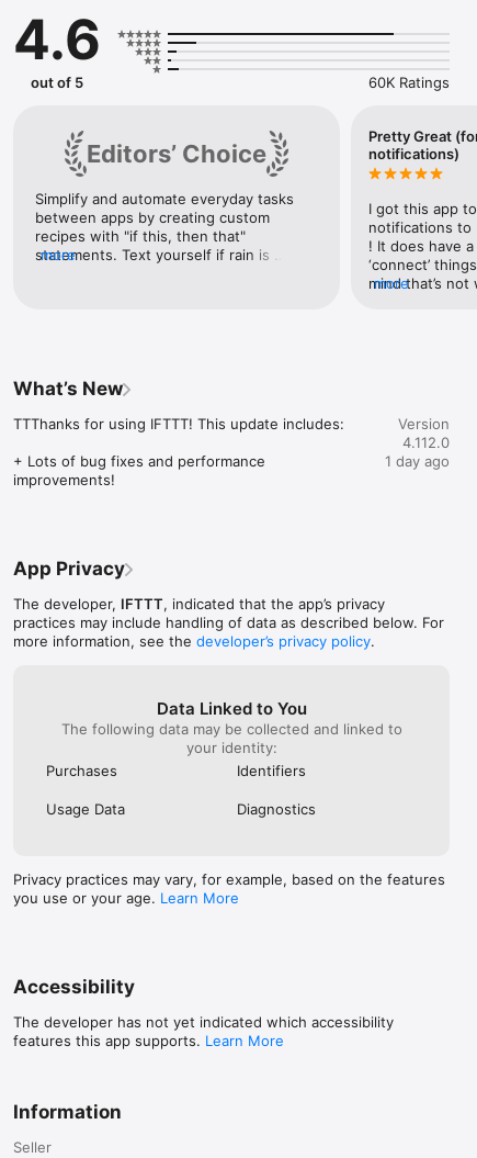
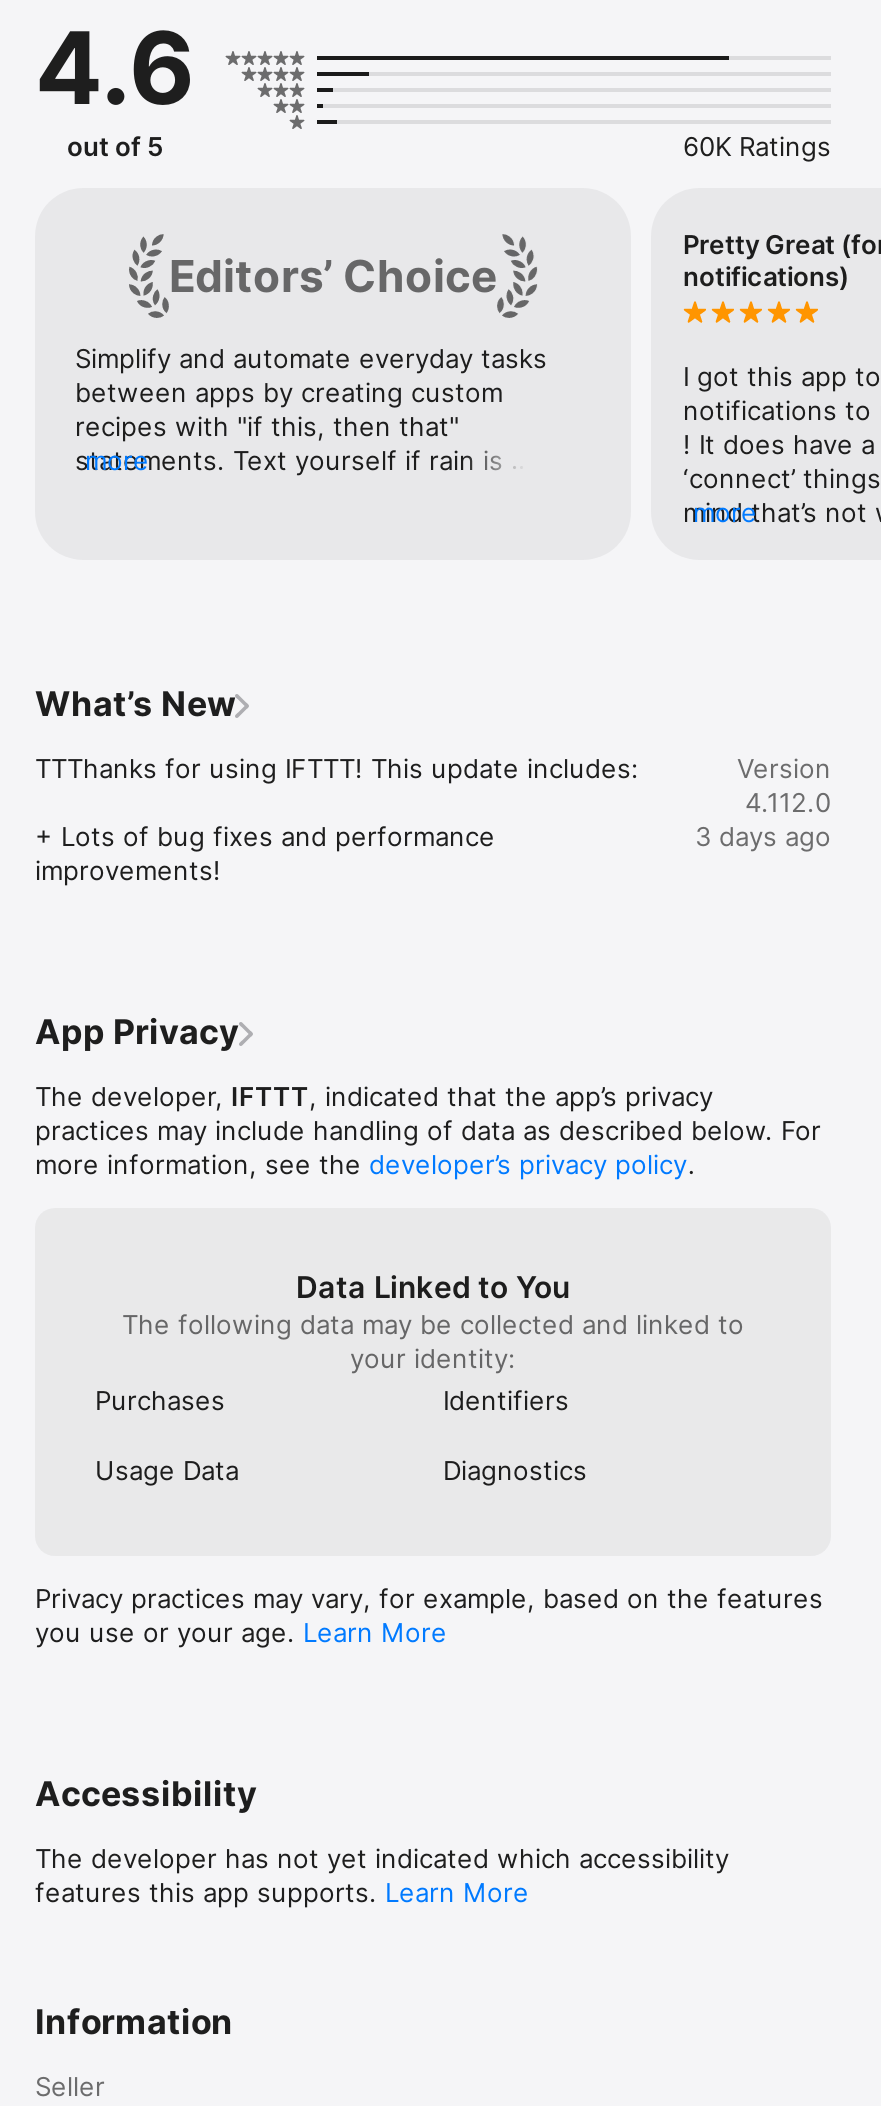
- 1 day ago
+ 3 days ago
